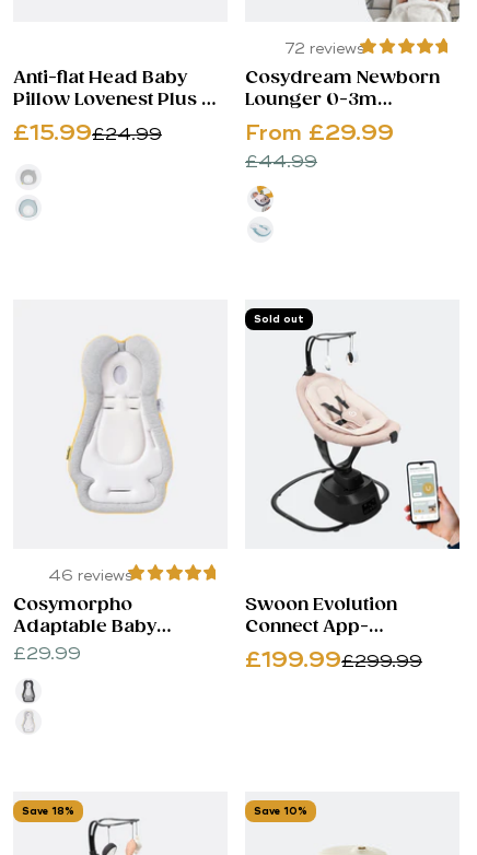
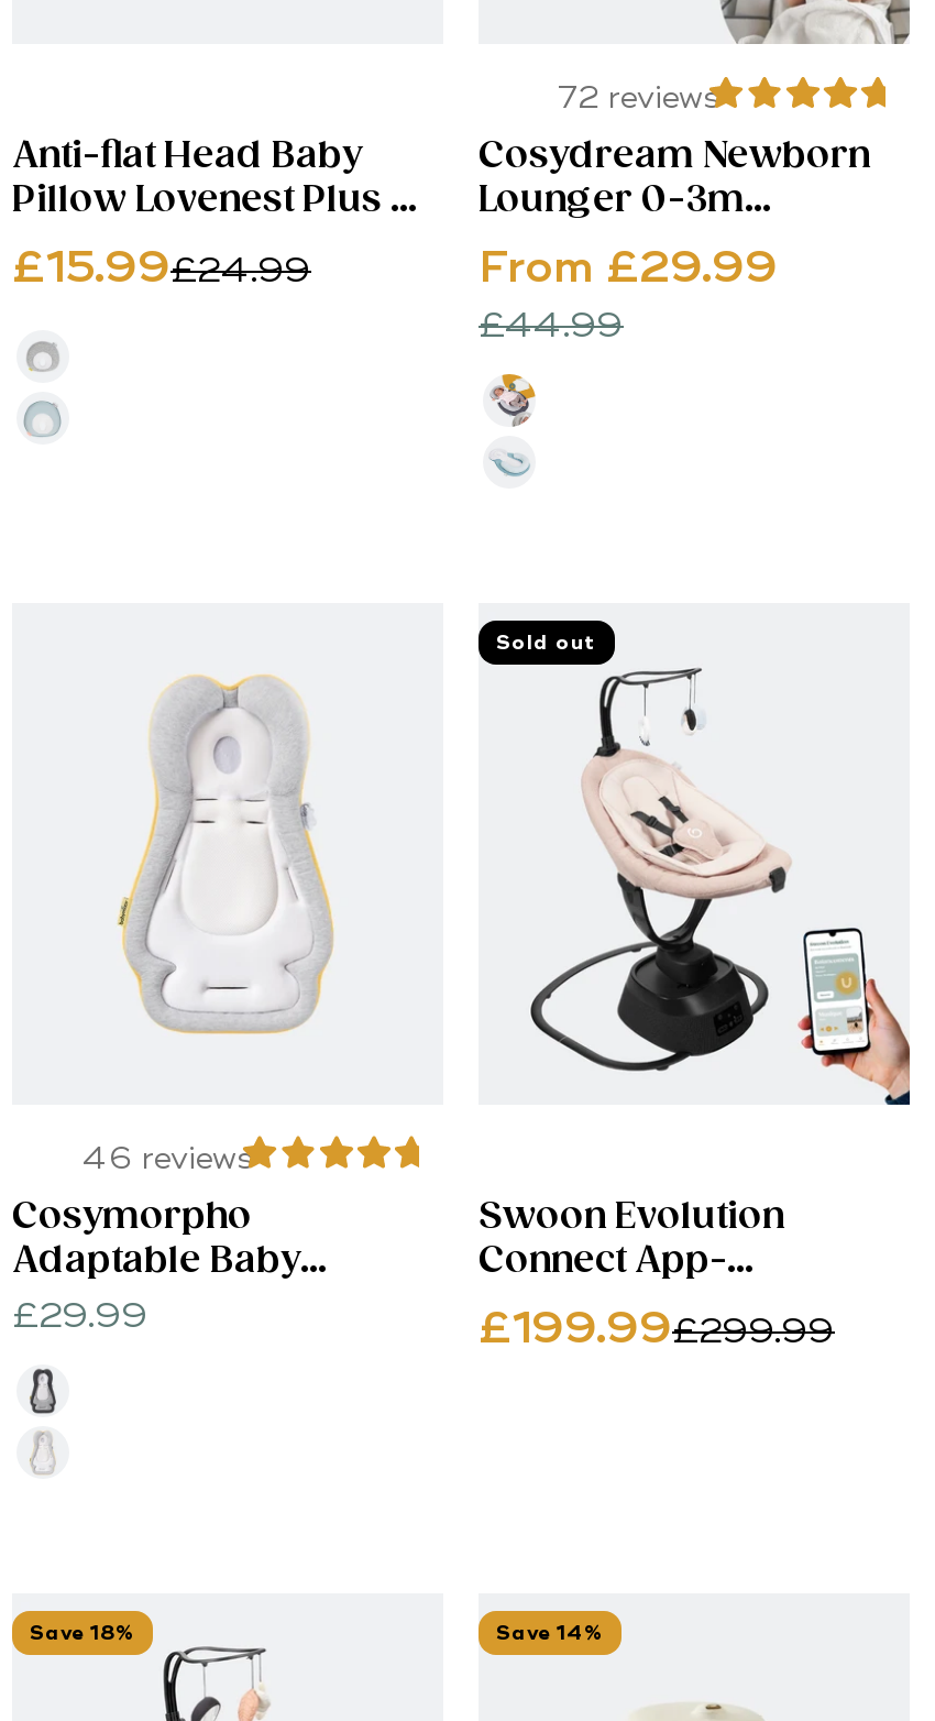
- Save 10%
+ Save 14%
